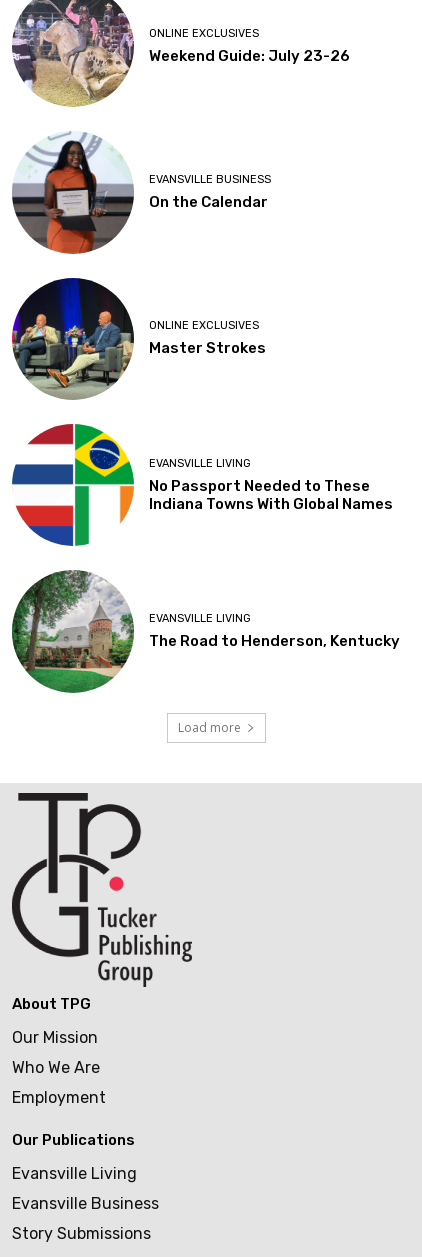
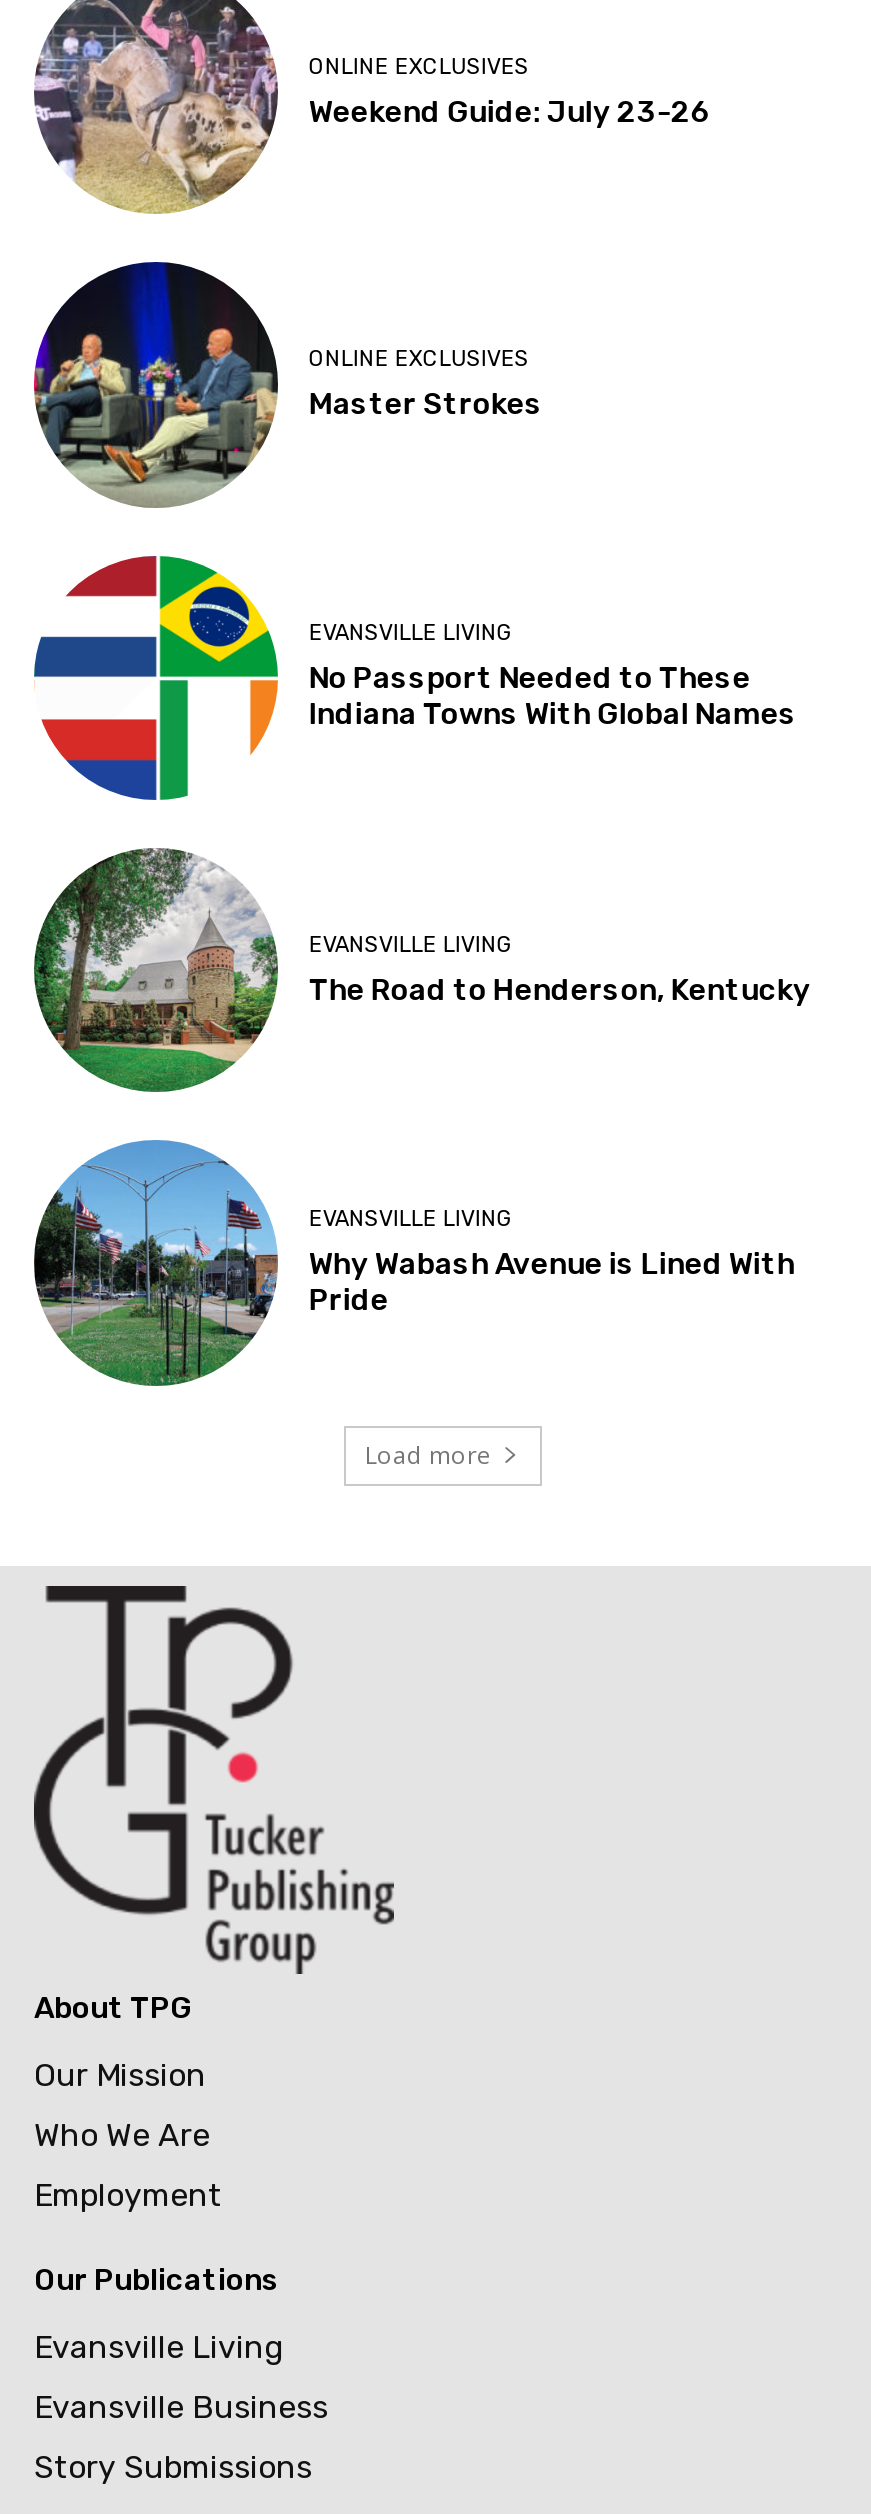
- [image]
- EVANSVILLE BUSINESS
- On the Calendar

moved up: [image] | ONLINE EXCLUSIVES | Master Strokes | EVANSVILLE LIVING | No Passport Needed to These | Indiana Towns With Global Names | EVANSVILLE LIVING | The Road to Henderson, Kentucky

+ [image]
+ EVANSVILLE LIVING
+ Why Wabash Avenue is Lined With
+ Pride
